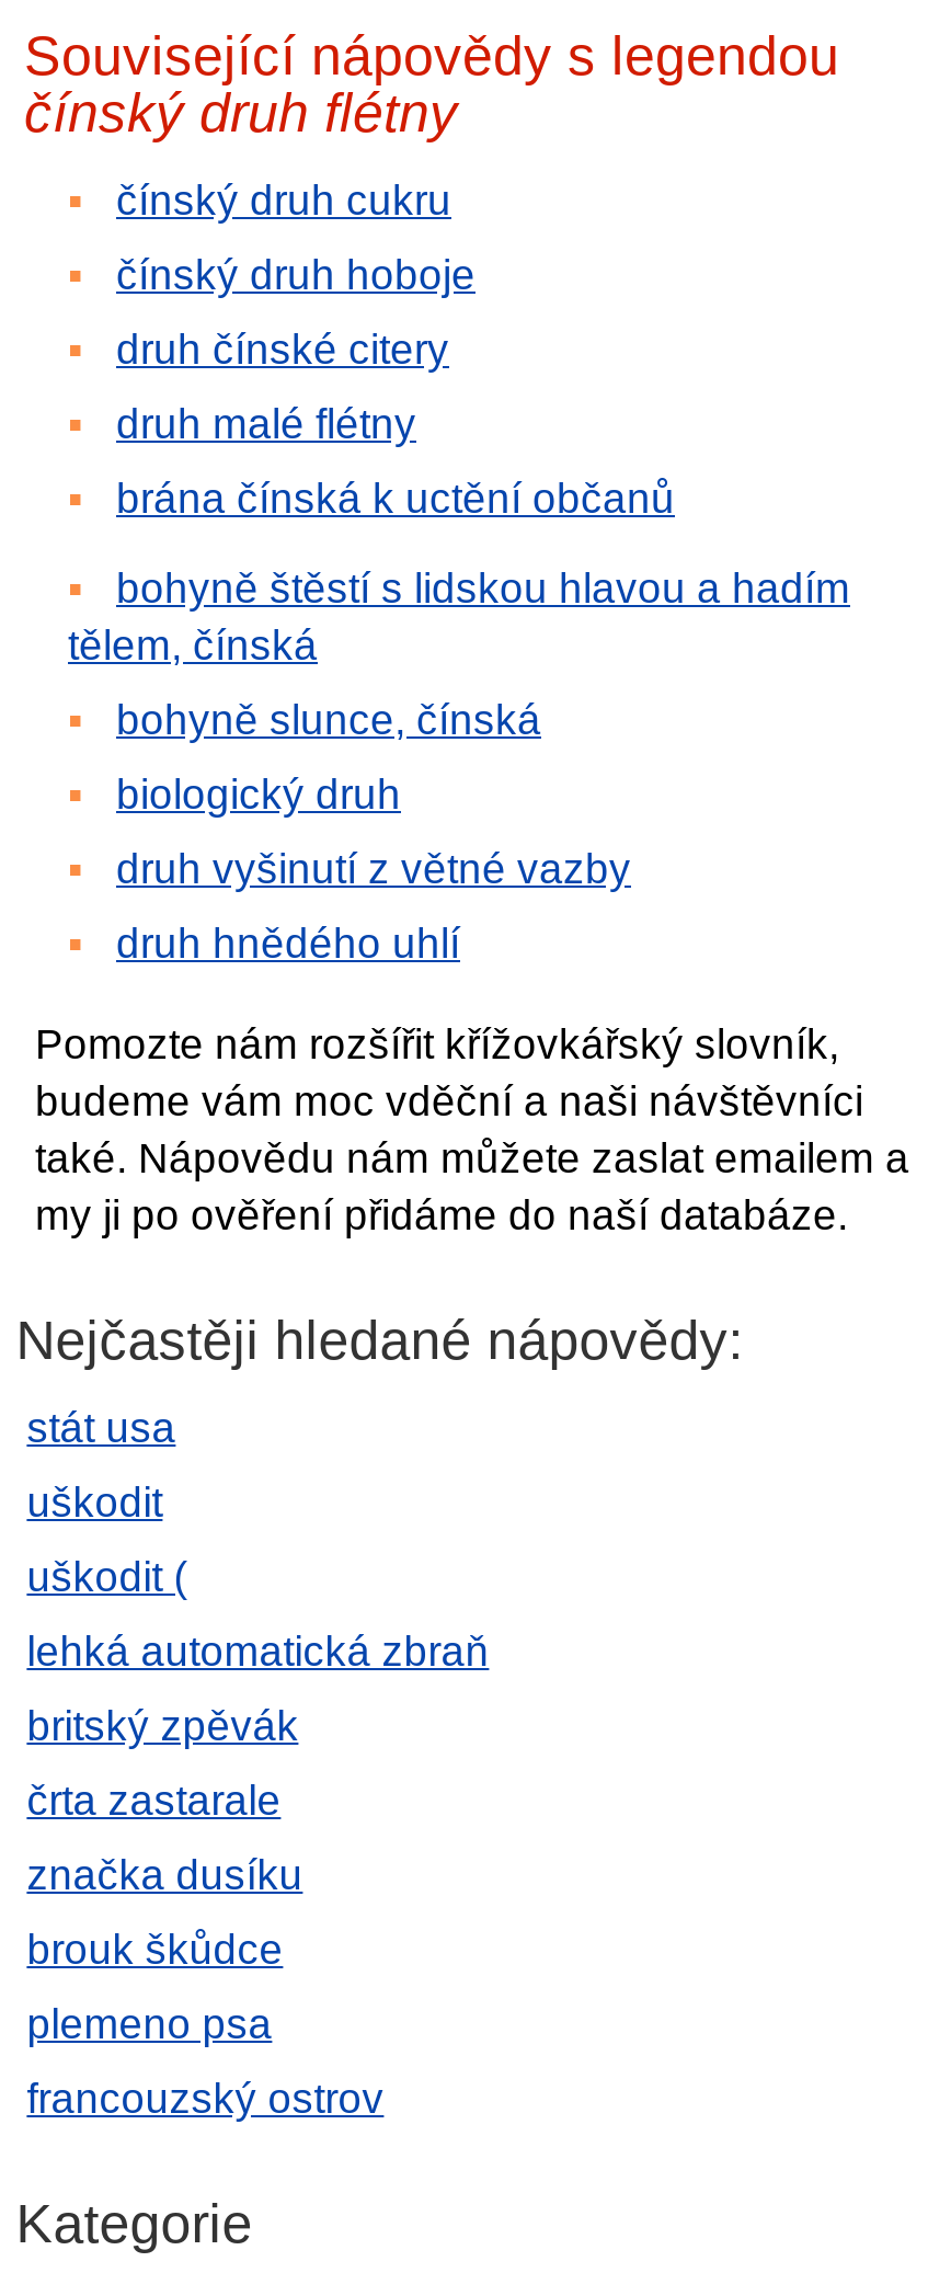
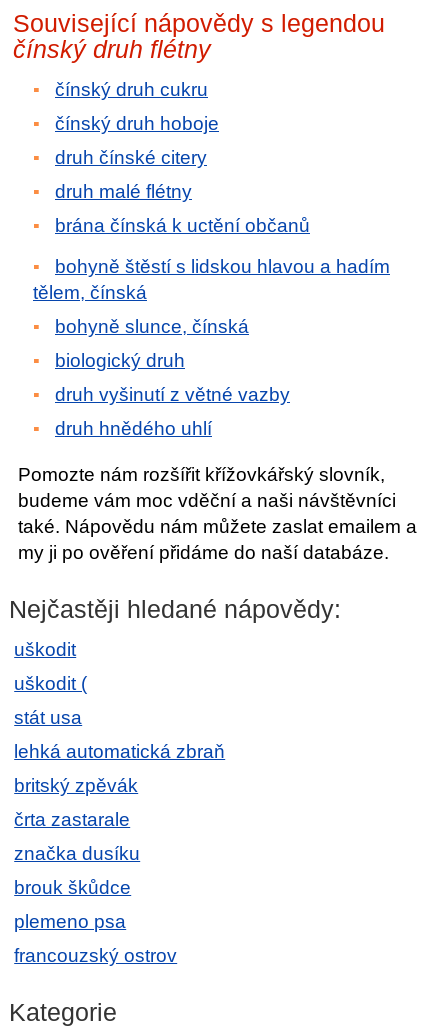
moved down: stát usa

moved up: uškodit | uškodit (
